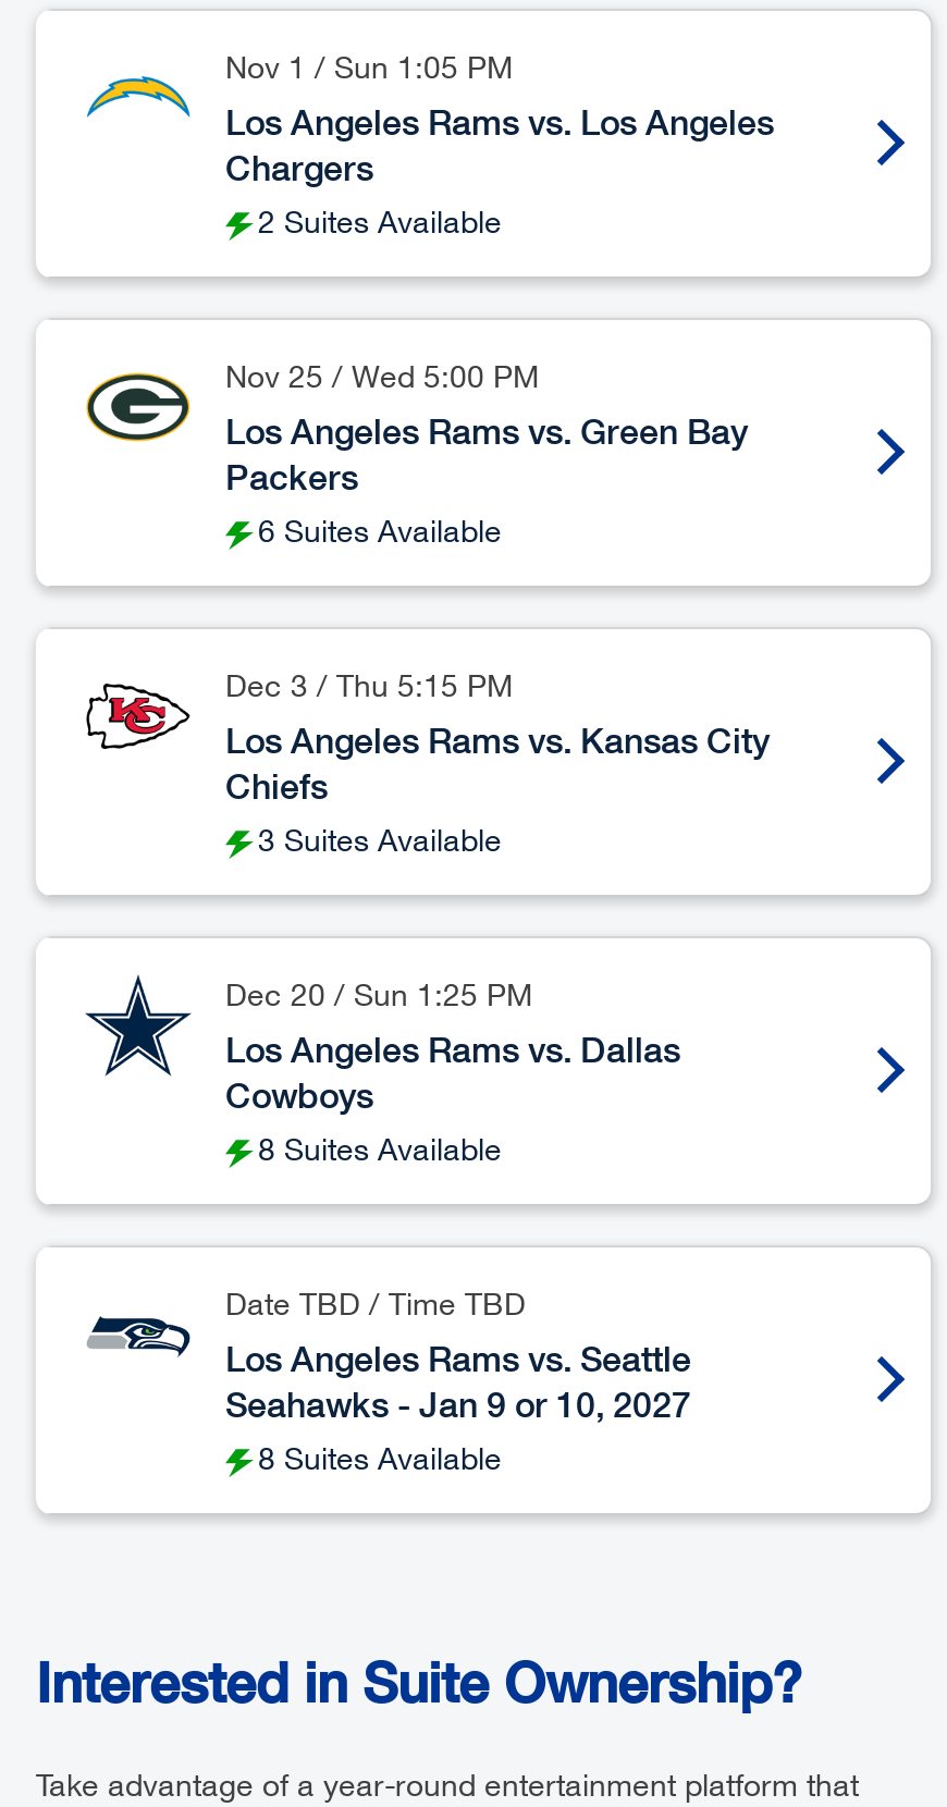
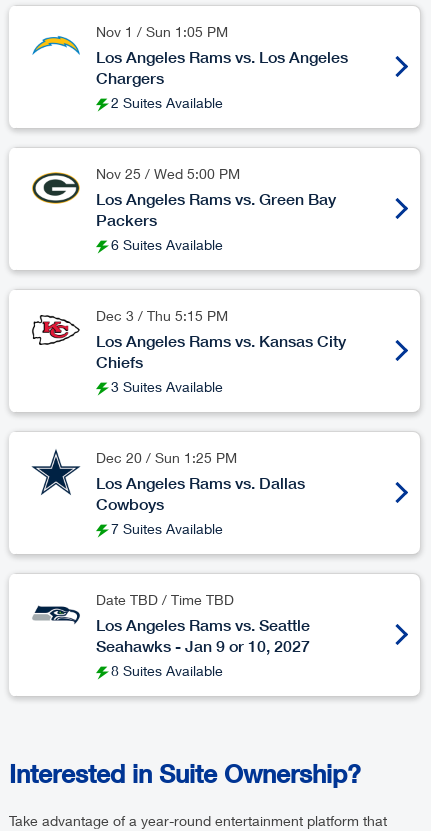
- 8 Suites Available
+ 7 Suites Available
